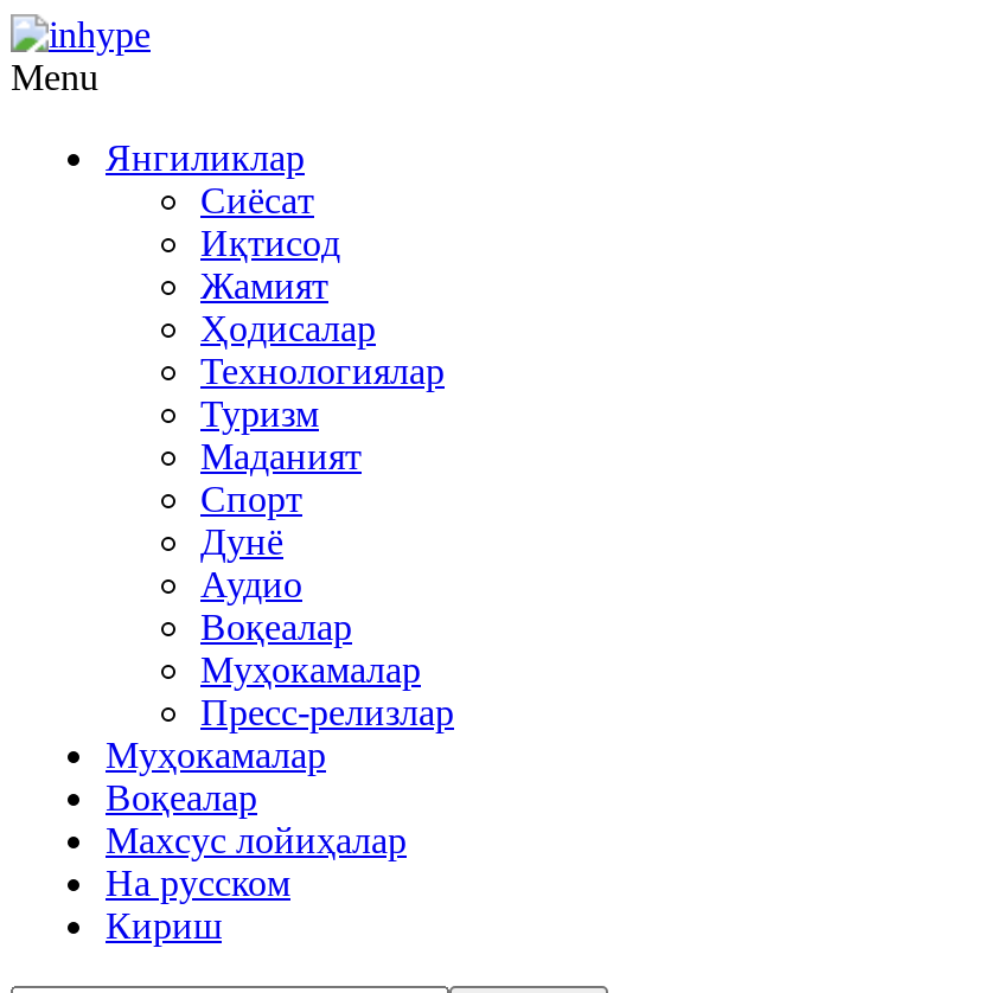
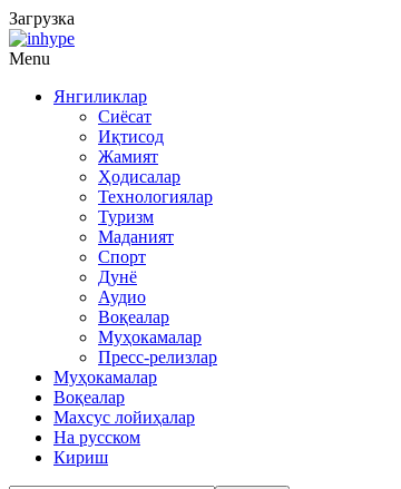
+ Загрузка
